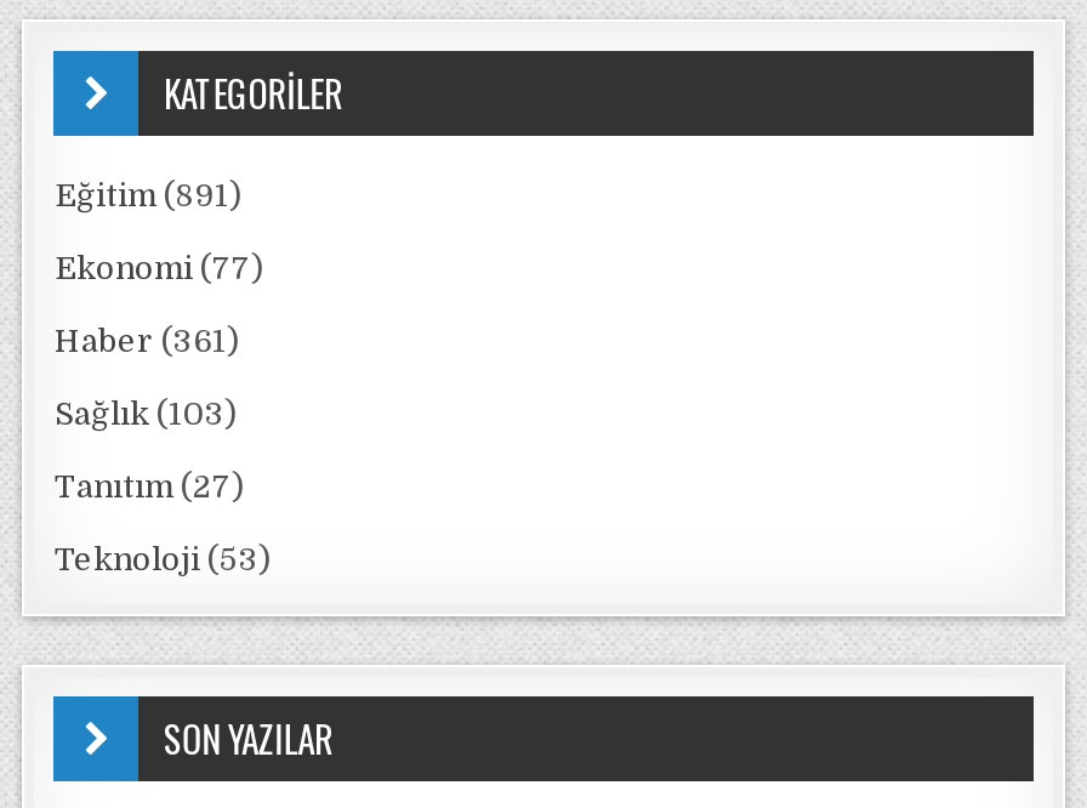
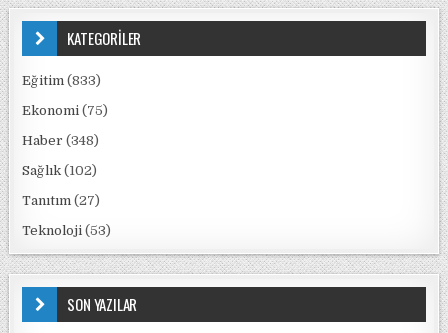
- Eğitim (891)
+ Eğitim (833)

- Ekonomi (77)
+ Ekonomi (75)

- Haber (361)
+ Haber (348)

- Sağlık (103)
+ Sağlık (102)
